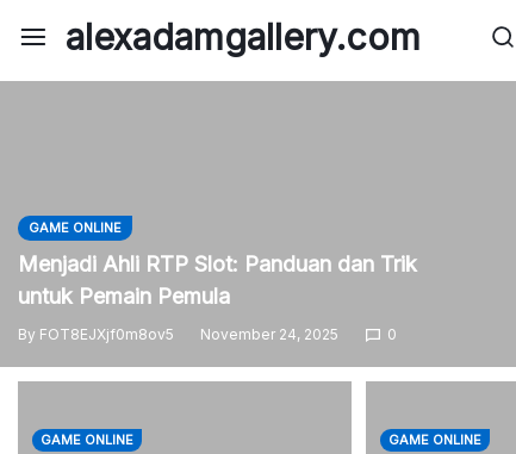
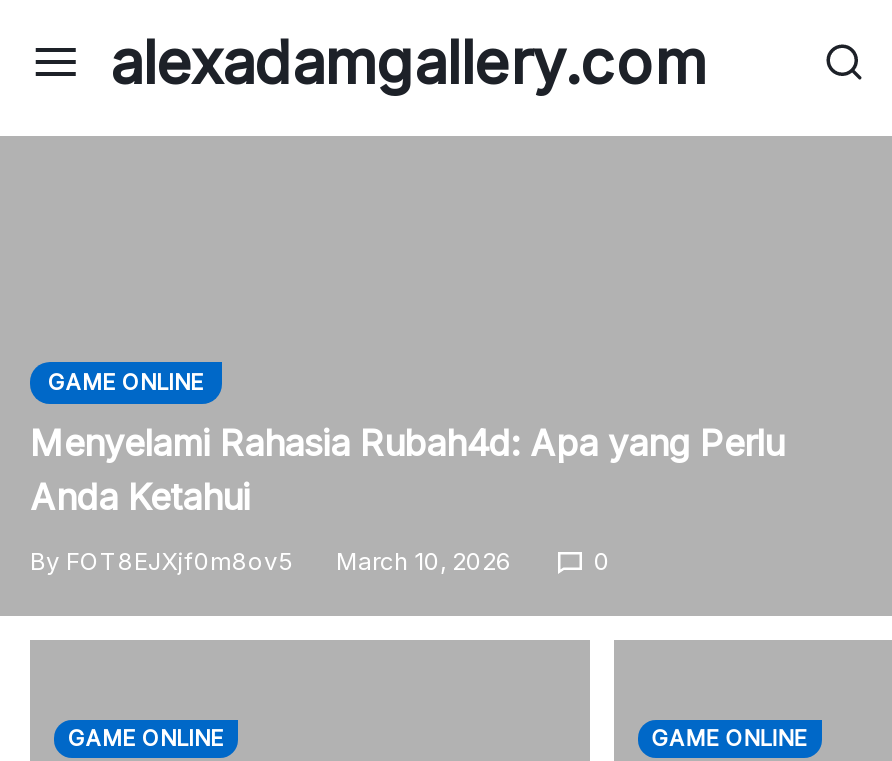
- Menjadi Ahli RTP Slot: Panduan dan Trik
- untuk Pemain Pemula
+ Menyelami Rahasia Rubah4d: Apa yang Perlu
+ Anda Ketahui

- By FOT8EJXjf0m8ov5 November 24, 2025
+ By FOT8EJXjf0m8ov5 March 10, 2026
